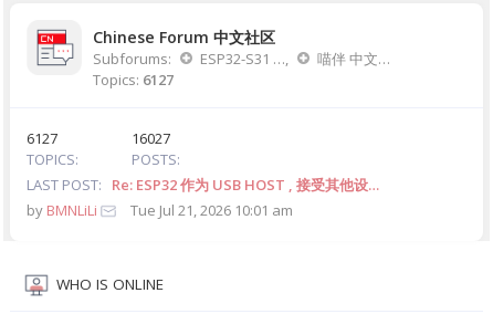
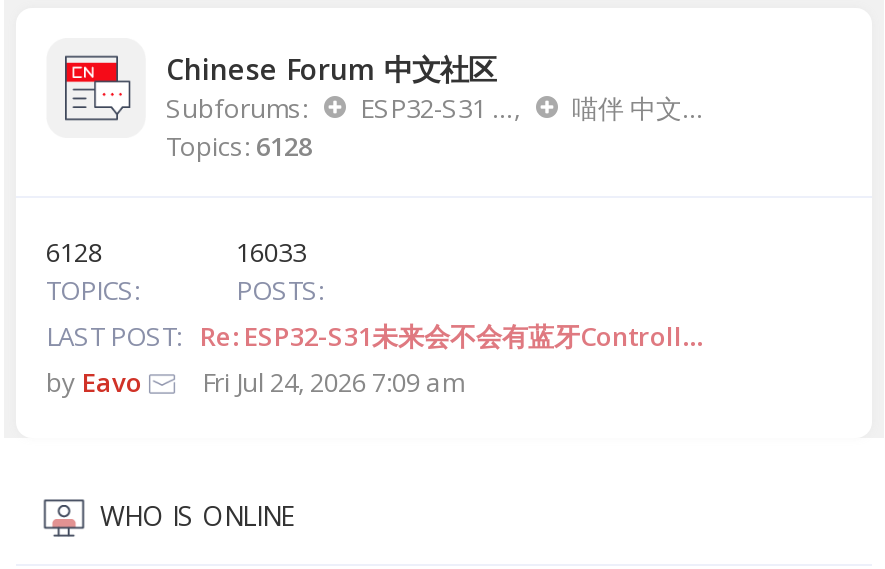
- Topics: 6127
+ Topics: 6128

- 6127
+ 6128

- 16027
+ 16033

- Re: ESP32 作为 USB HOST , 接受其他设…
- by BMNLiLi
- Tue Jul 21, 2026 10:01 am
+ Re: ESP32-S31未来会不会有蓝牙Controll…
+ by Eavo
+ Fri Jul 24, 2026 7:09 am
